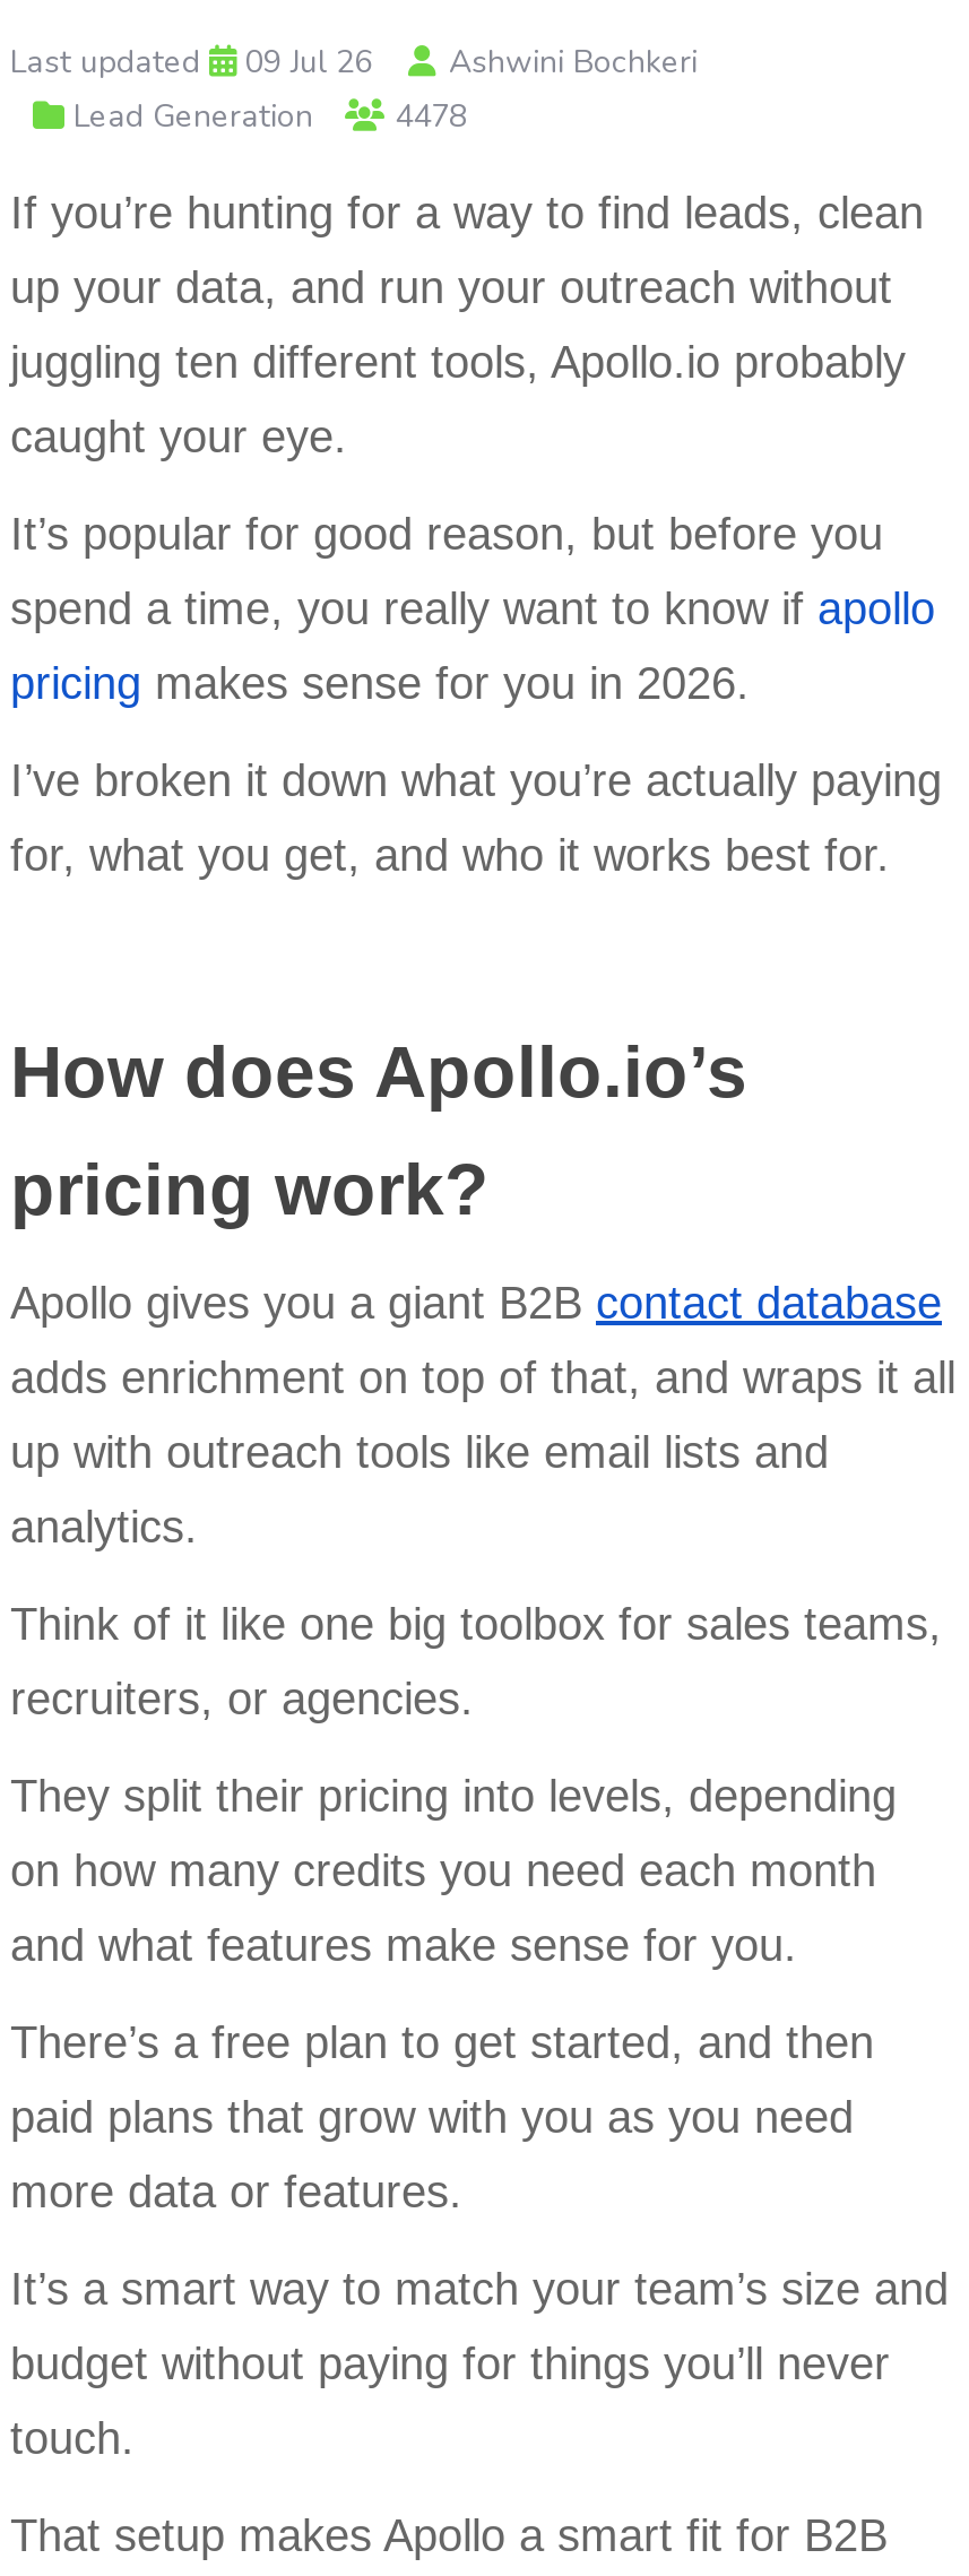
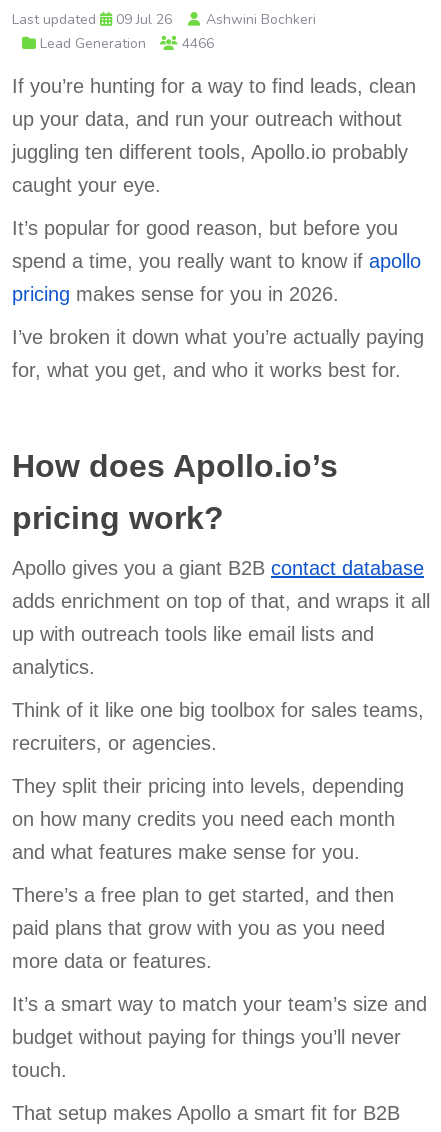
- Lead Generation 4478
+ Lead Generation 4466
